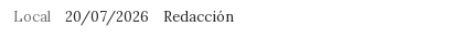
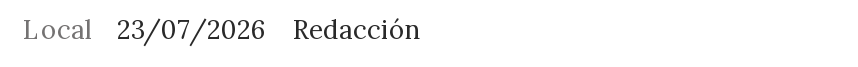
- Local 20/07/2026 Redacción
+ Local 23/07/2026 Redacción
